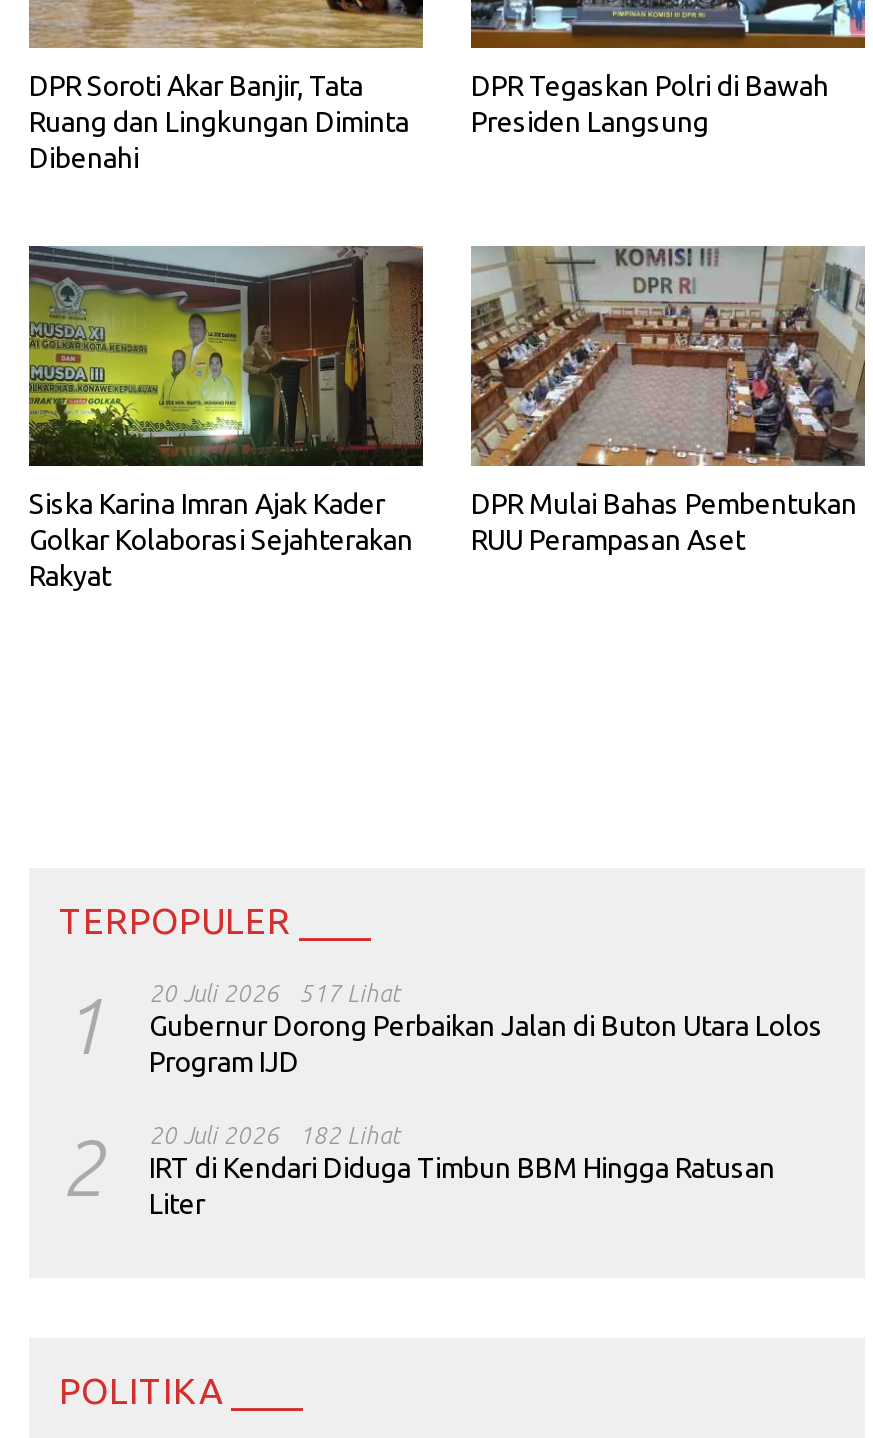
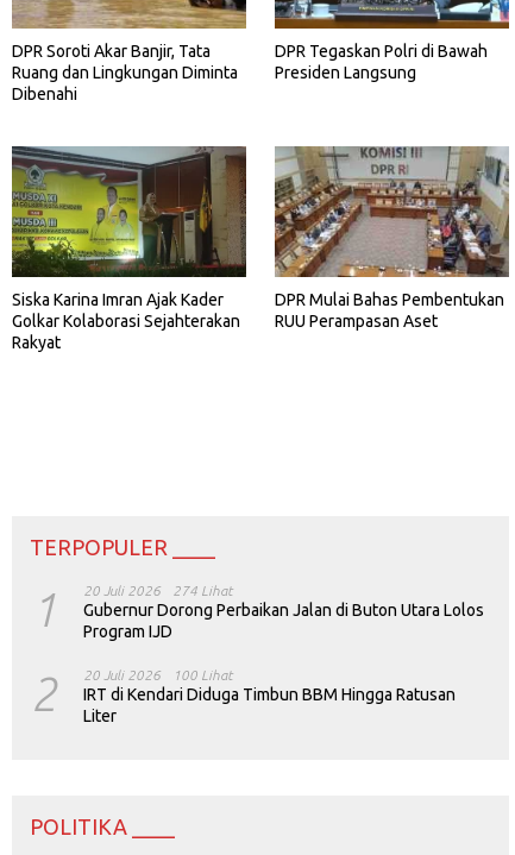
- 1 20 Juli 2026 Gubernur Dorong Perbaikan Jalan di Buton Utara Lolos Program IJD 517 Lihat
+ 1 20 Juli 2026 Gubernur Dorong Perbaikan Jalan di Buton Utara Lolos Program IJD 274 Lihat

- 2 20 Juli 2026 IRT di Kendari Diduga Timbun BBM Hingga Ratusan Liter 182 Lihat
+ 2 20 Juli 2026 IRT di Kendari Diduga Timbun BBM Hingga Ratusan Liter 100 Lihat
